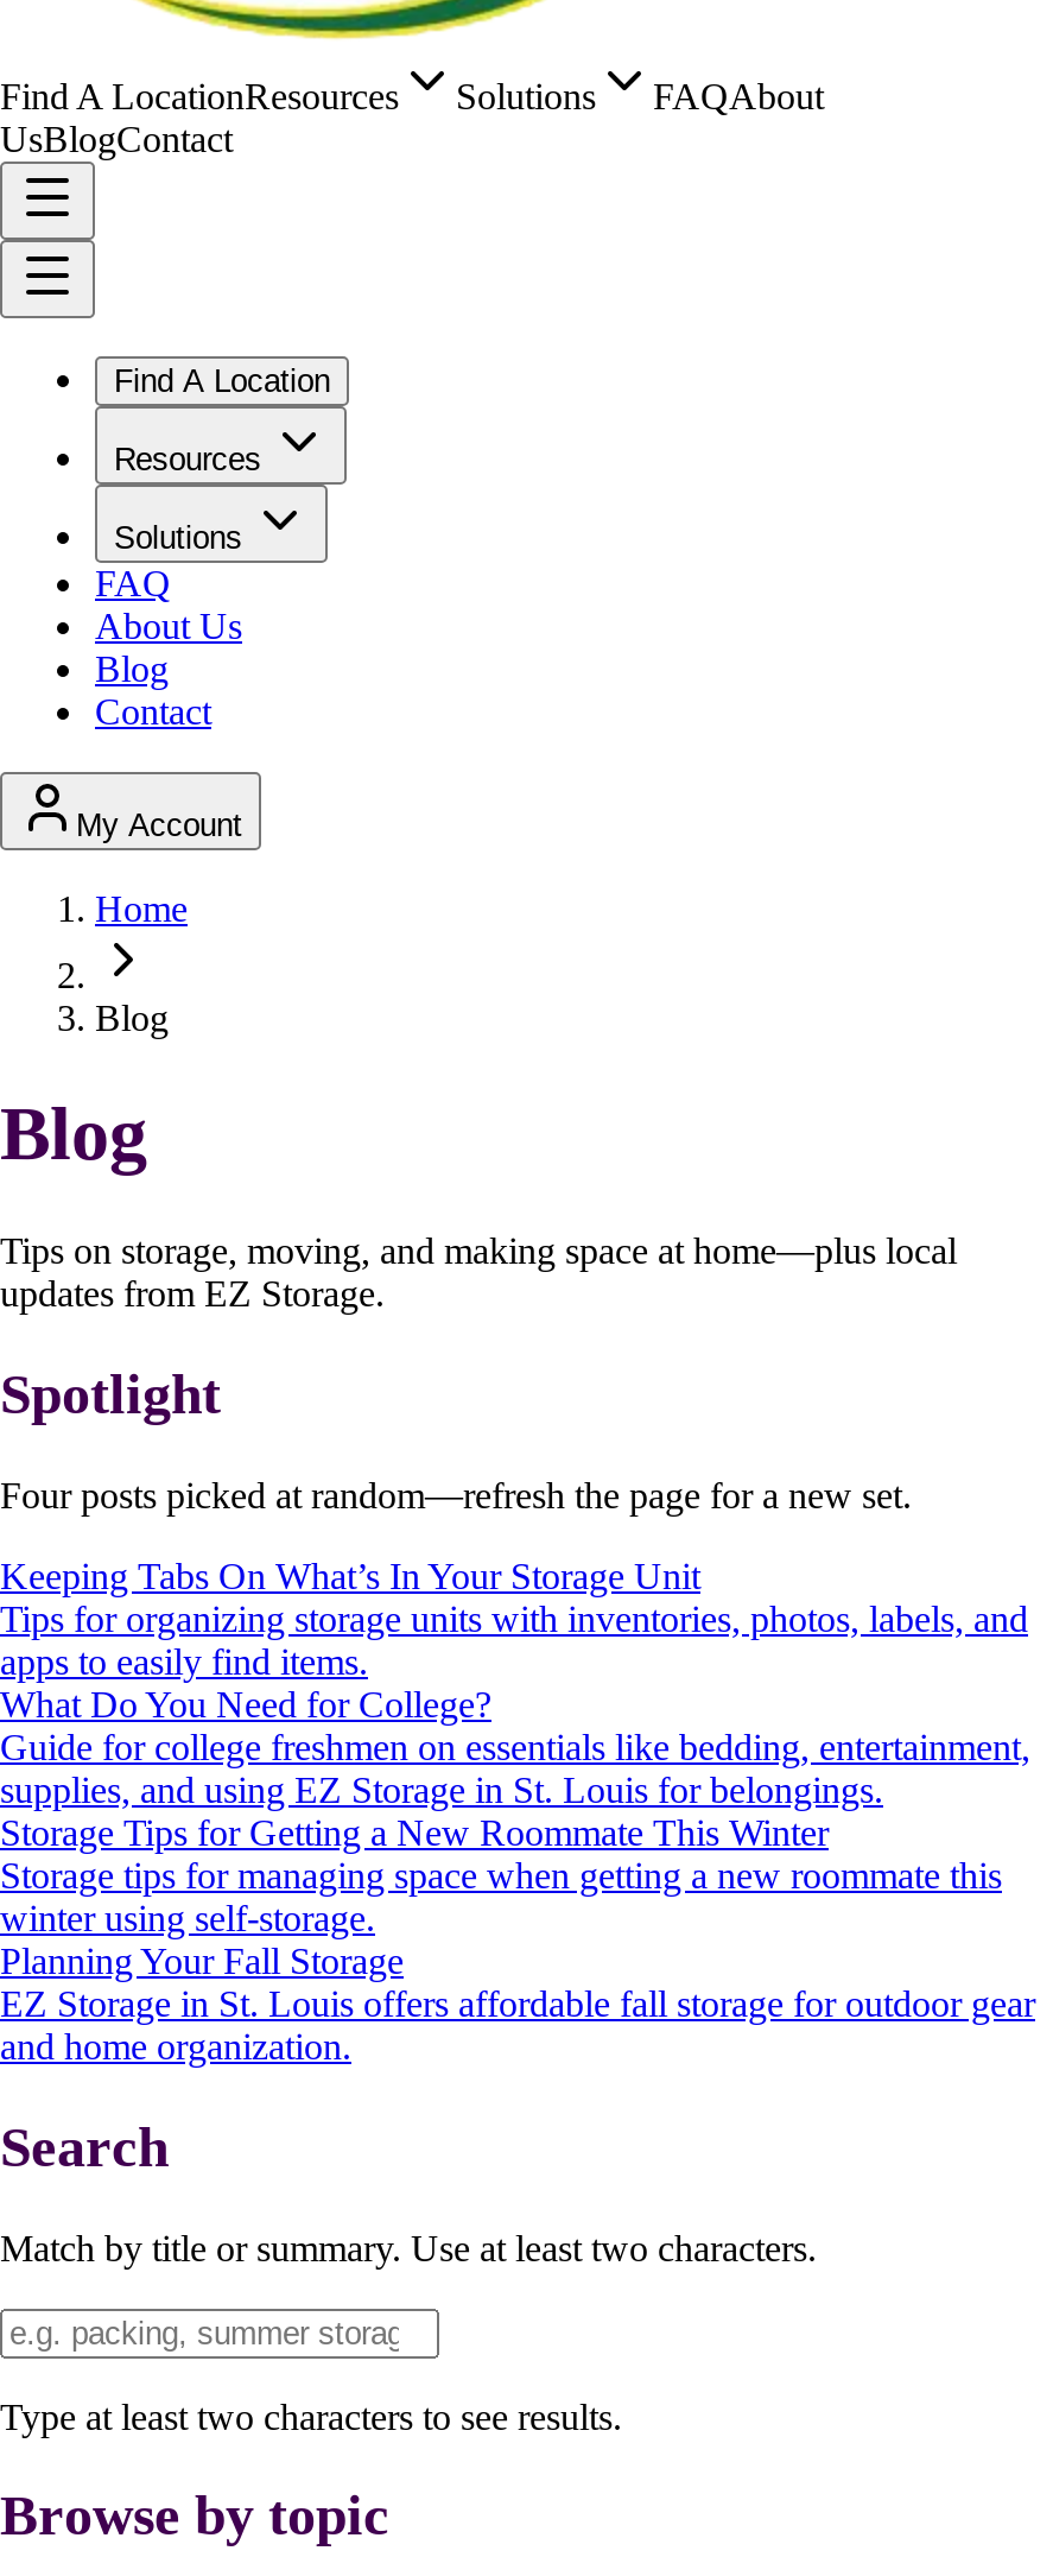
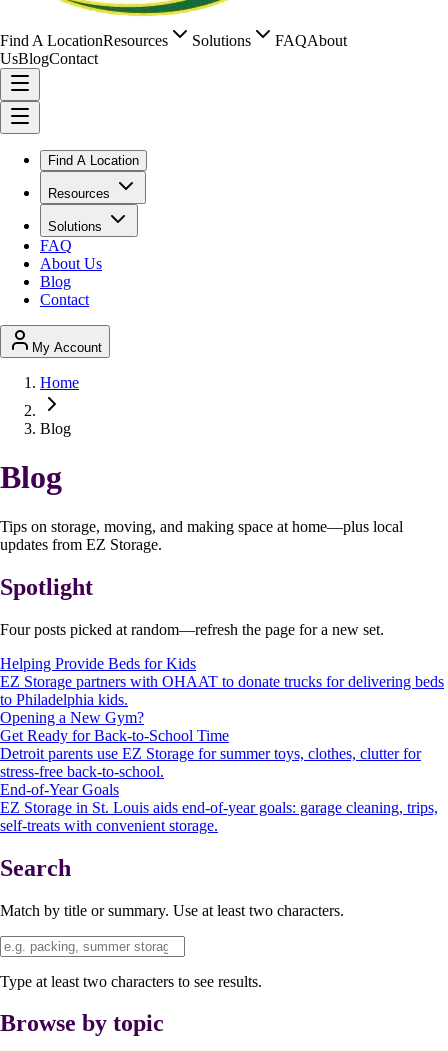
- Keeping Tabs On What’s In Your Storage Unit
- Tips for organizing storage units with inventories, photos, labels, and
- apps to easily find items.
- What Do You Need for College?
- Guide for college freshmen on essentials like bedding, entertainment,
- supplies, and using EZ Storage in St. Louis for belongings.
- Storage Tips for Getting a New Roommate This Winter
- Storage tips for managing space when getting a new roommate this
- winter using self-storage.
- Planning Your Fall Storage
- EZ Storage in St. Louis offers affordable fall storage for outdoor gear
- and home organization.
+ Helping Provide Beds for Kids
+ EZ Storage partners with OHAAT to donate trucks for delivering beds
+ to Philadelphia kids.
+ Opening a New Gym?
+ Get Ready for Back-to-School Time
+ Detroit parents use EZ Storage for summer toys, clothes, clutter for
+ stress-free back-to-school.
+ End-of-Year Goals
+ EZ Storage in St. Louis aids end-of-year goals: garage cleaning, trips,
+ self-treats with convenient storage.
